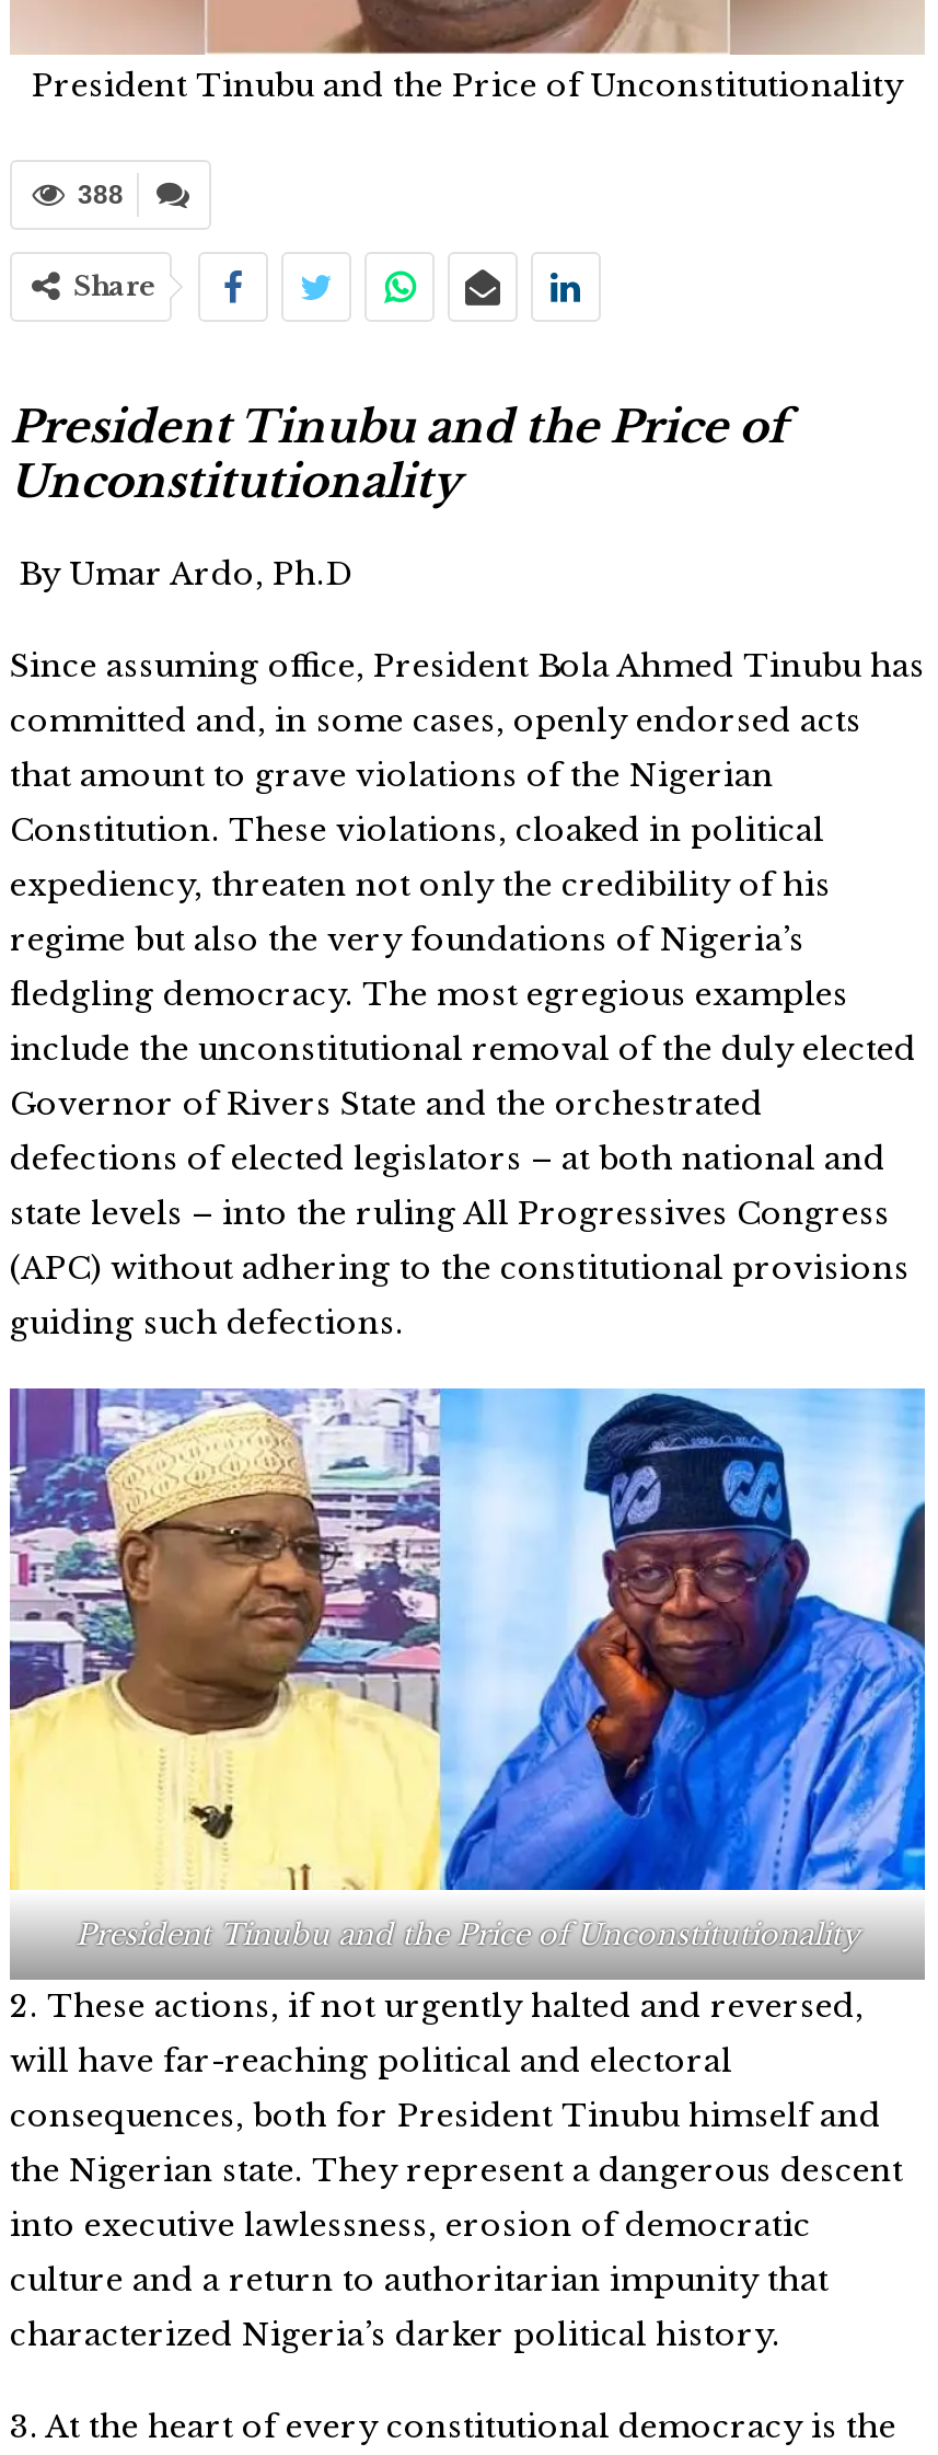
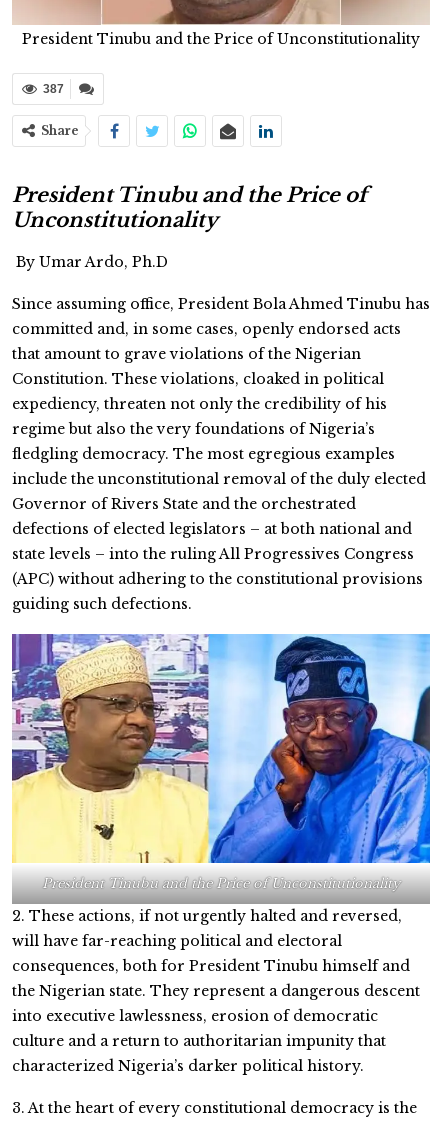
- 388
+ 387
